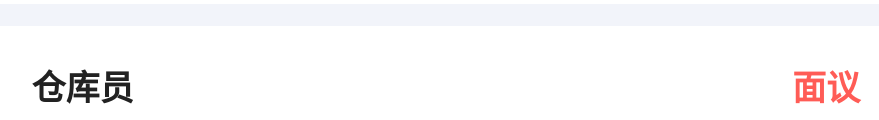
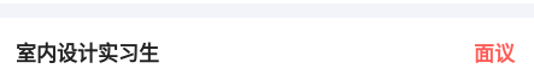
- 仓库员
+ 室内设计实习生
